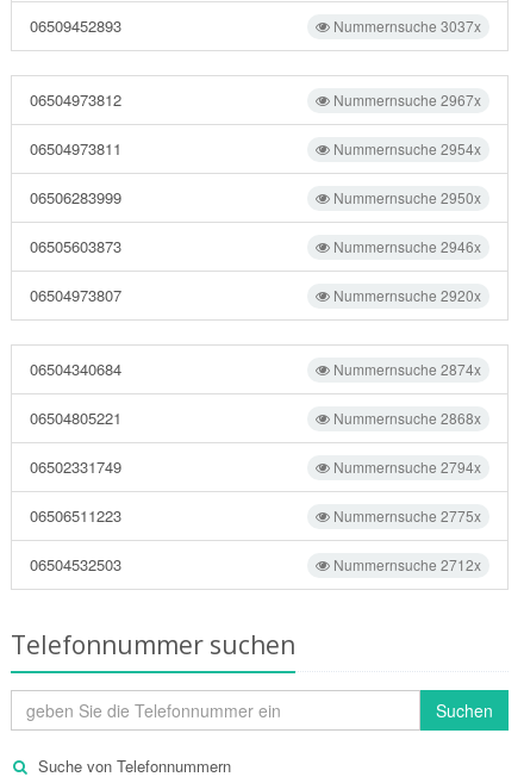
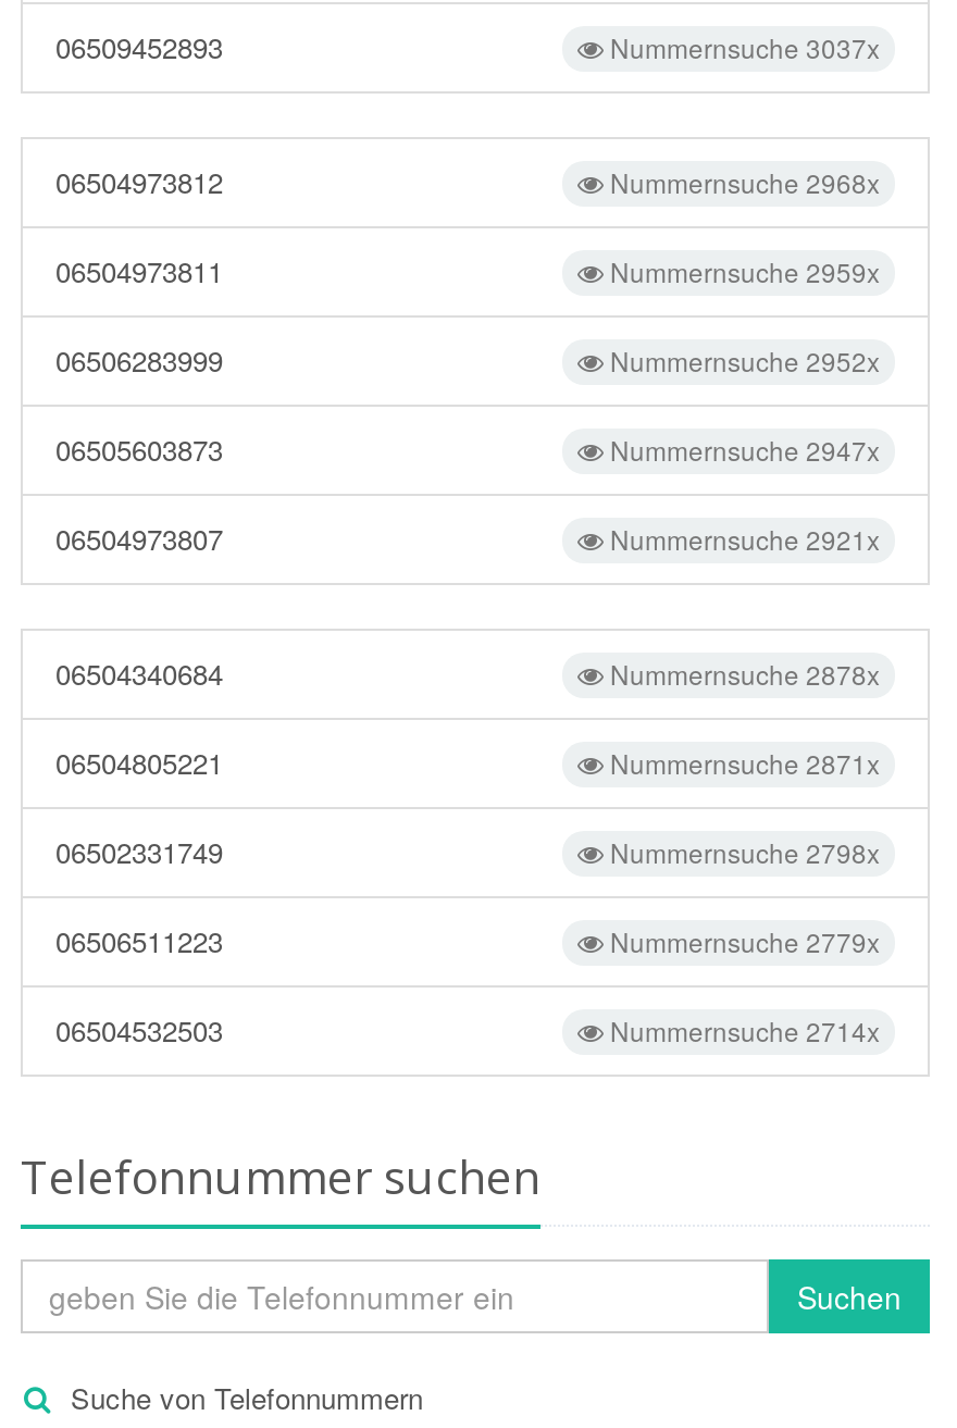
- Nummernsuche 2967x
+ Nummernsuche 2968x

- Nummernsuche 2954x
+ Nummernsuche 2959x

- Nummernsuche 2950x
+ Nummernsuche 2952x

- Nummernsuche 2946x
+ Nummernsuche 2947x

- Nummernsuche 2920x
+ Nummernsuche 2921x

- Nummernsuche 2874x
+ Nummernsuche 2878x

- Nummernsuche 2868x
+ Nummernsuche 2871x

- Nummernsuche 2794x
+ Nummernsuche 2798x

- Nummernsuche 2775x
+ Nummernsuche 2779x

- Nummernsuche 2712x
+ Nummernsuche 2714x
